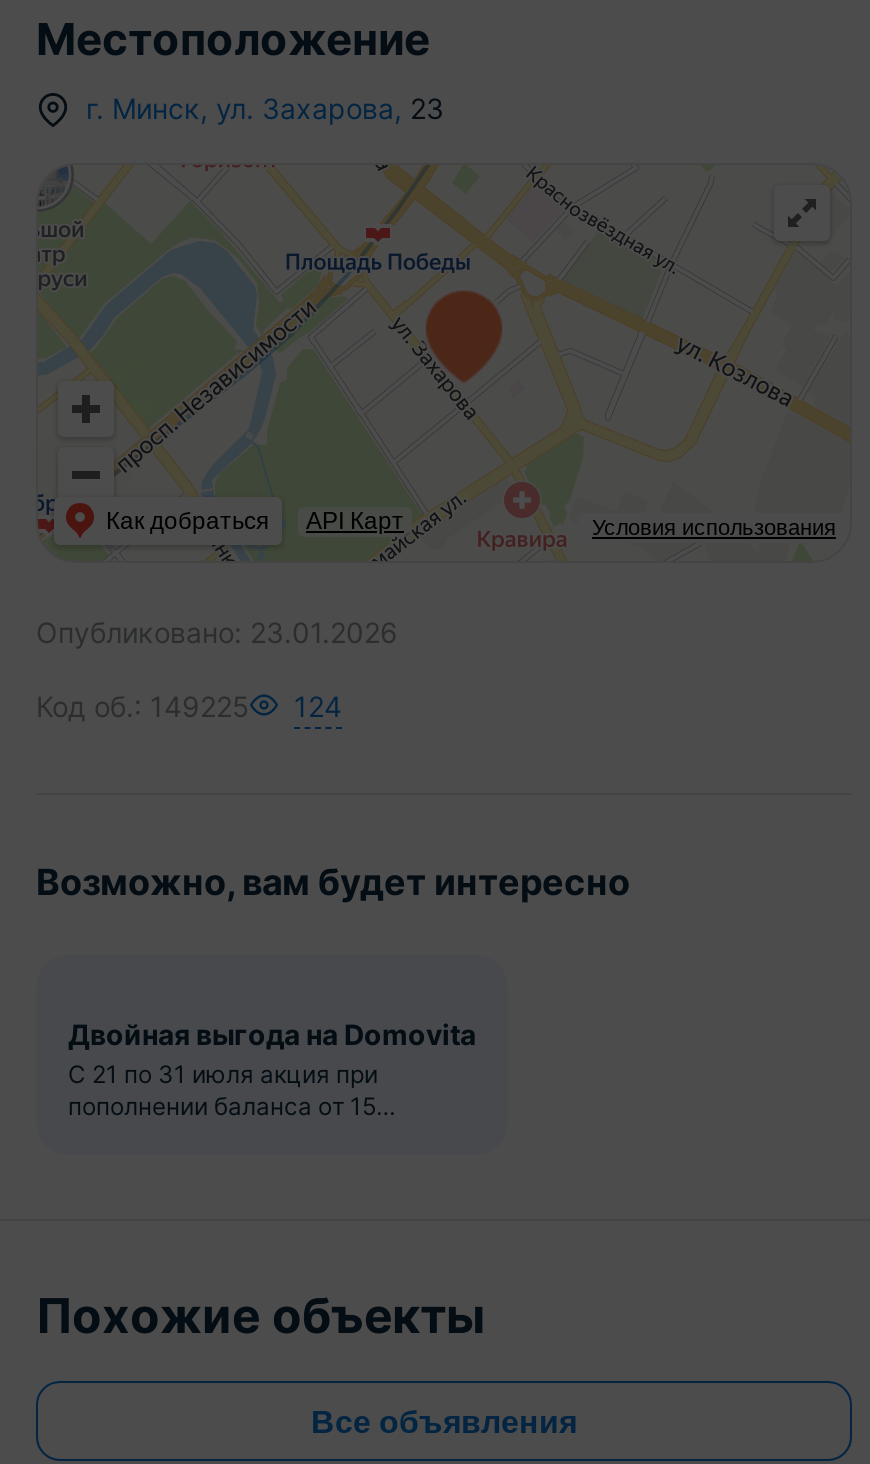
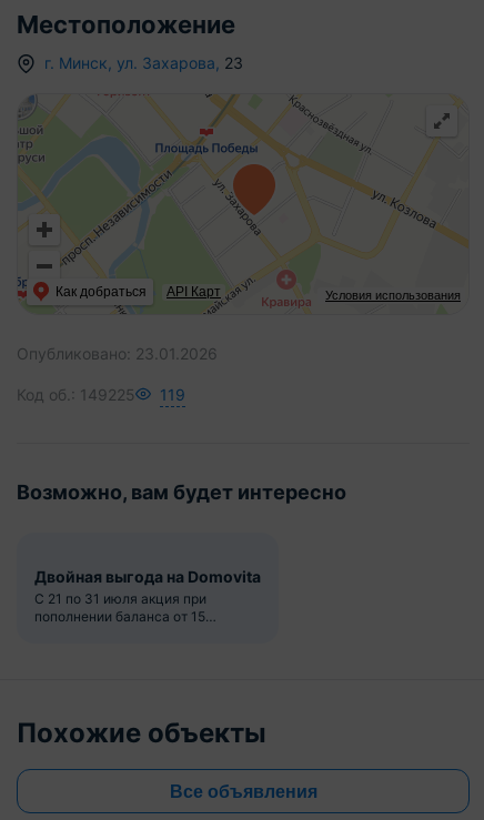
- 124
+ 119
